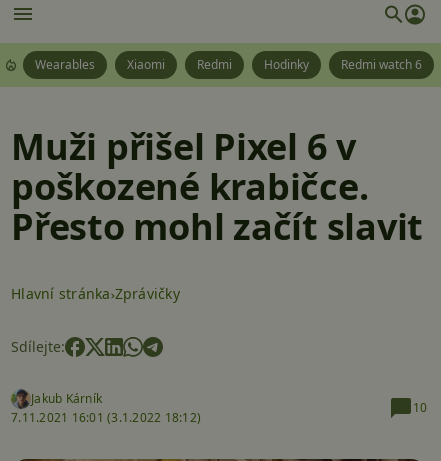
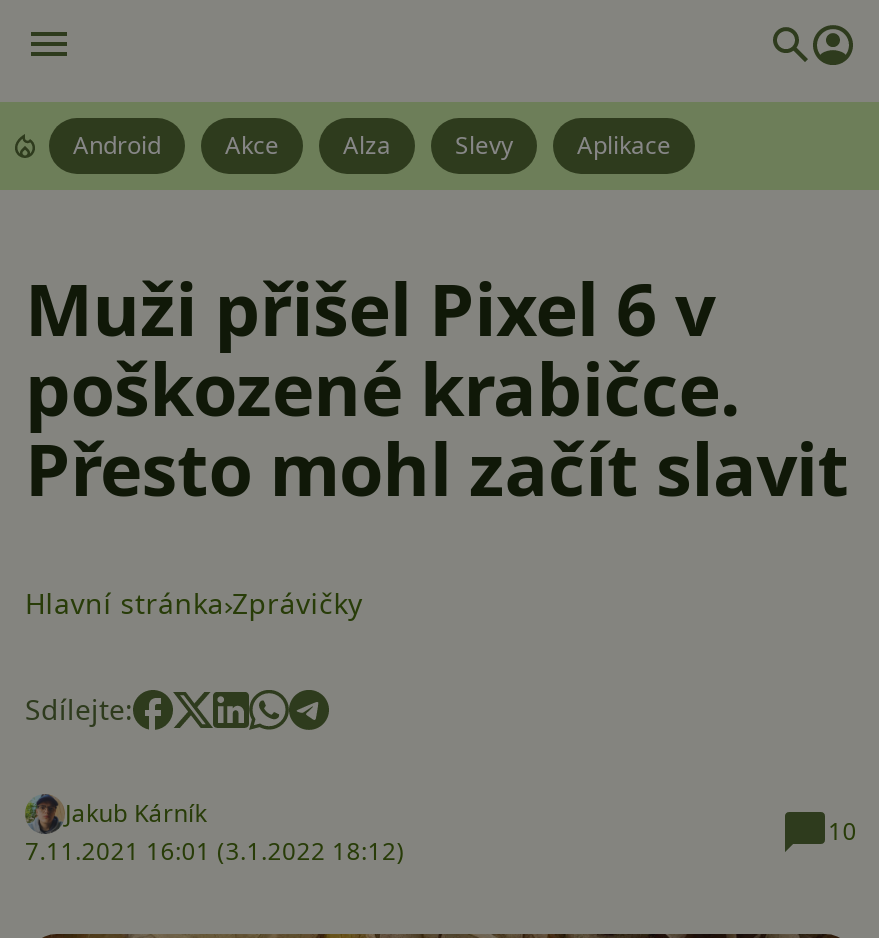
- Wearables
- Xiaomi
- Redmi
- Hodinky
- Redmi watch 6
+ Android
+ Akce
+ Alza
+ Slevy
+ Aplikace
